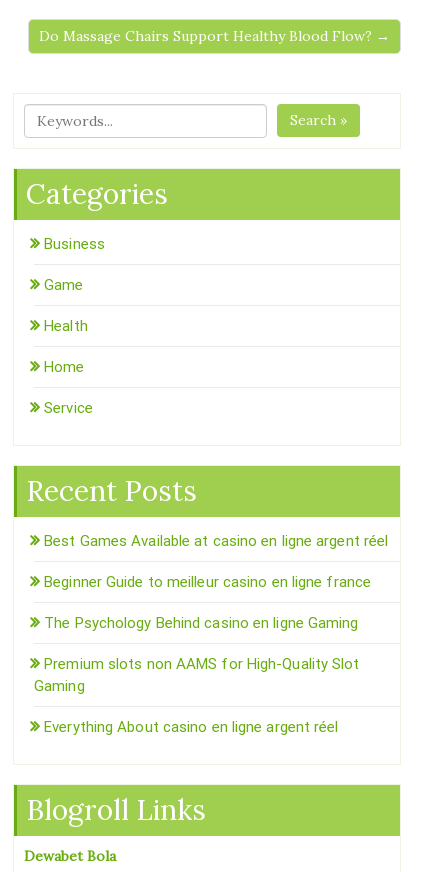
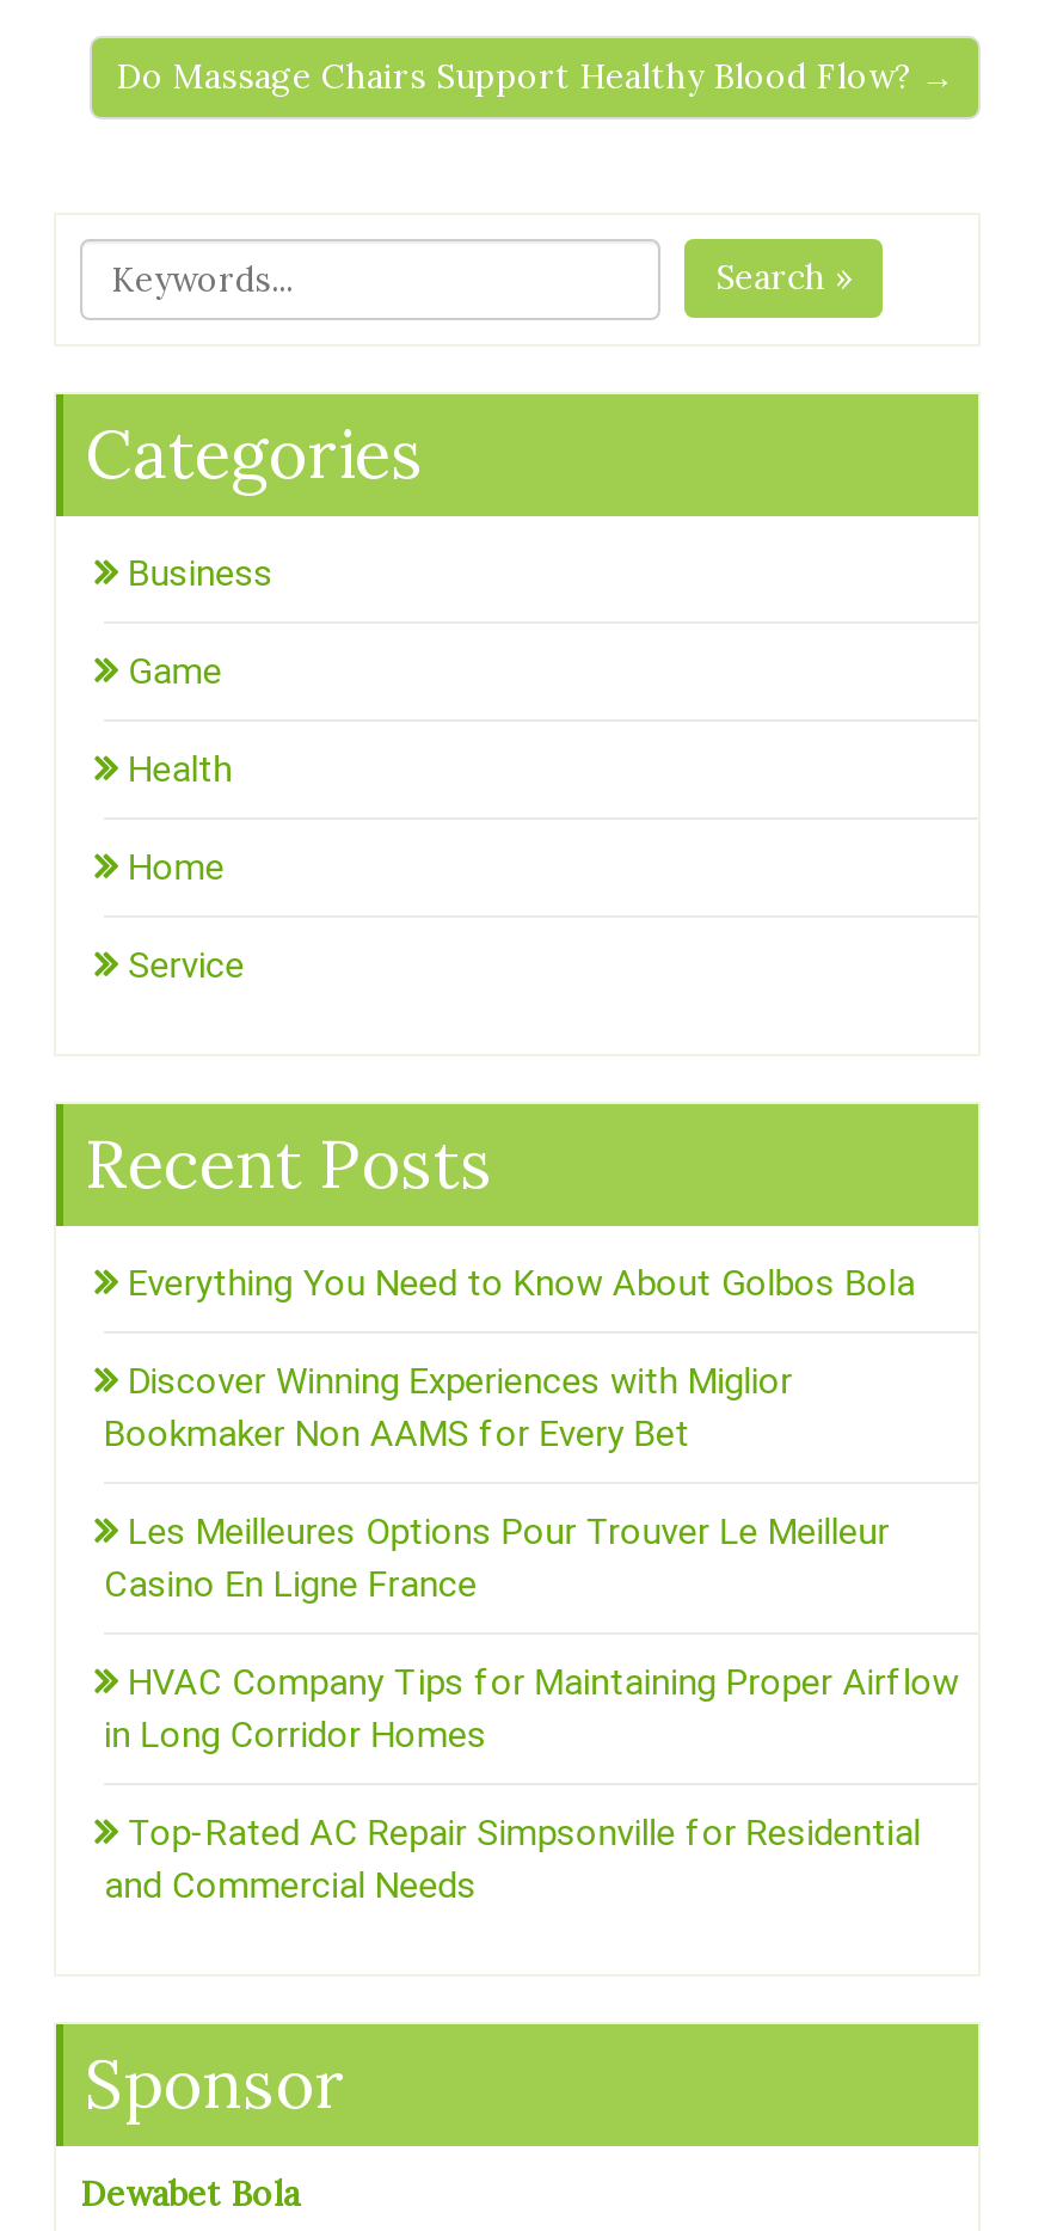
- Best Games Available at casino en ligne argent réel
+ Everything You Need to Know About Golbos Bola

- Beginner Guide to meilleur casino en ligne france
+ Discover Winning Experiences with Miglior
+ Bookmaker Non AAMS for Every Bet

- The Psychology Behind casino en ligne Gaming
+ Les Meilleures Options Pour Trouver Le Meilleur
+ Casino En Ligne France

- Premium slots non AAMS for High-Quality Slot
- Gaming
+ HVAC Company Tips for Maintaining Proper Airflow
+ in Long Corridor Homes

- Everything About casino en ligne argent réel
+ Top-Rated AC Repair Simpsonville for Residential
+ and Commercial Needs

- Blogroll Links
+ Sponsor
